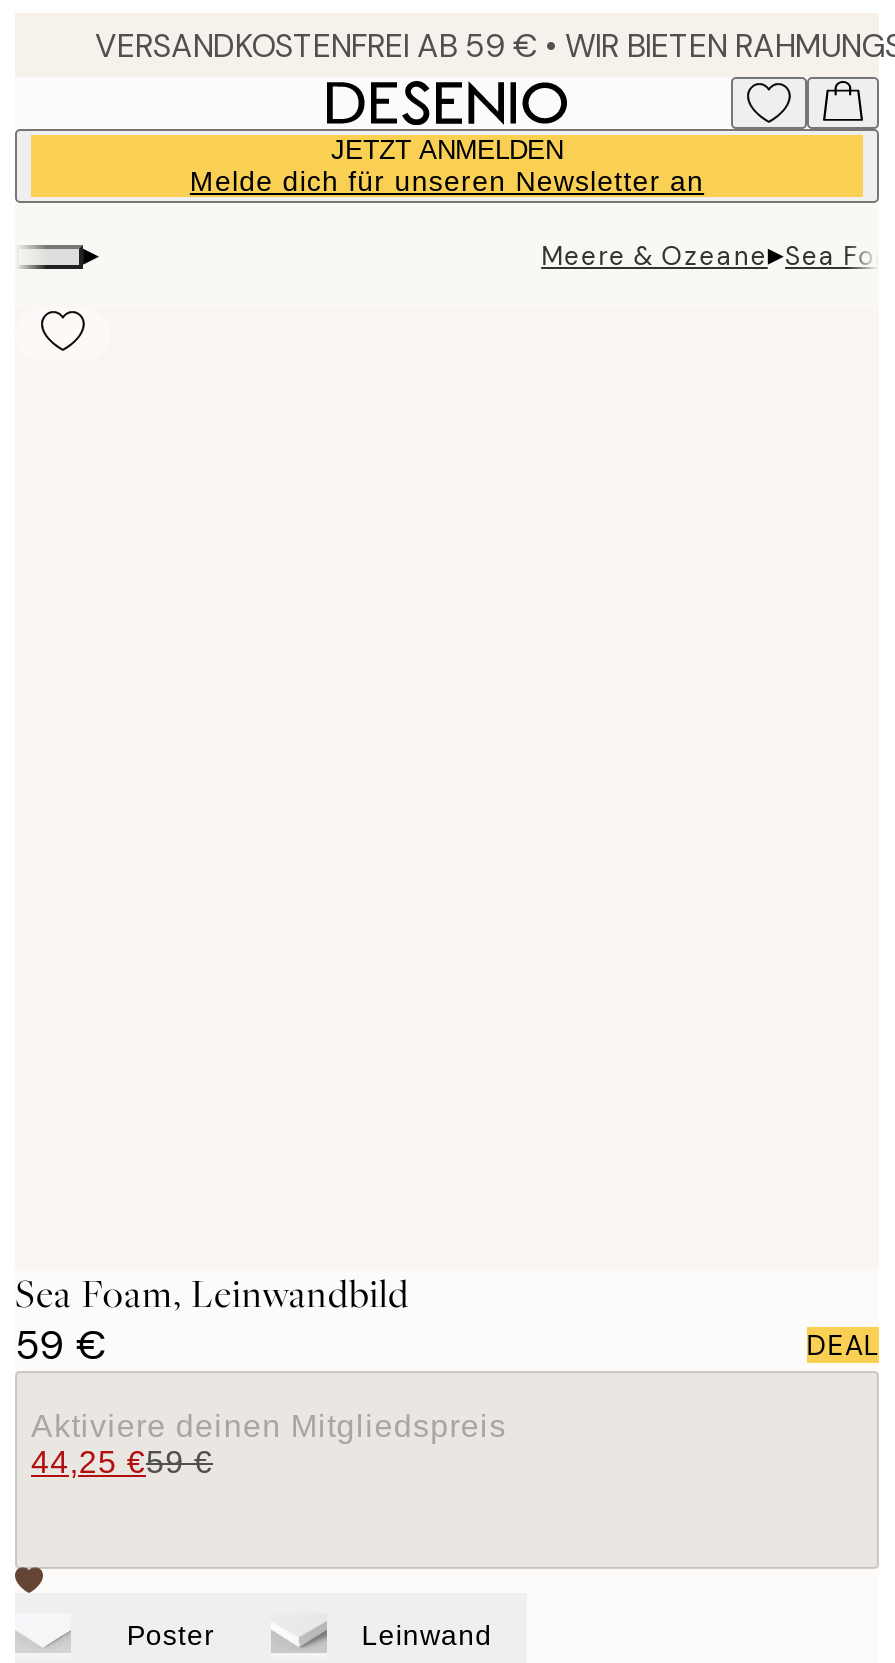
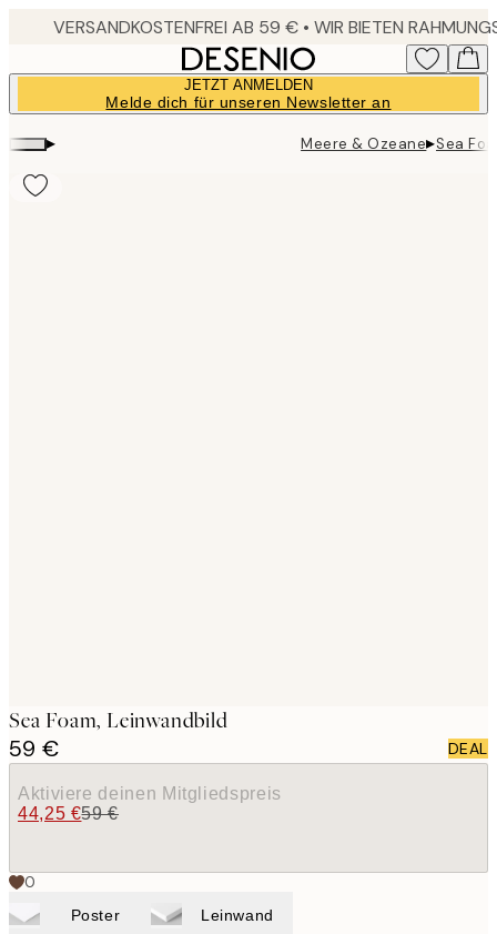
+ 0
